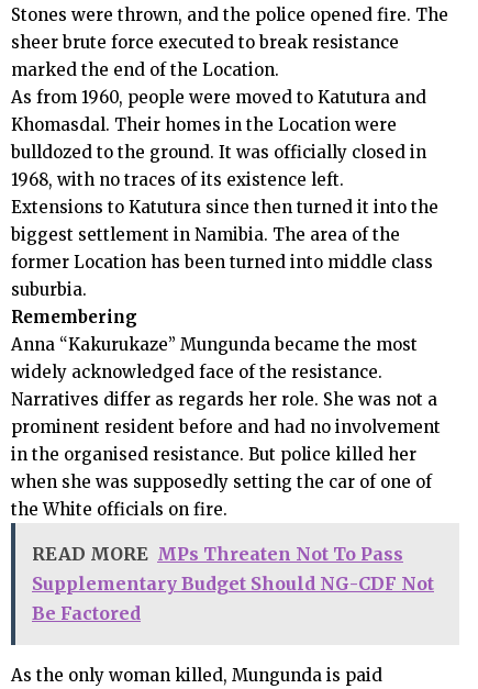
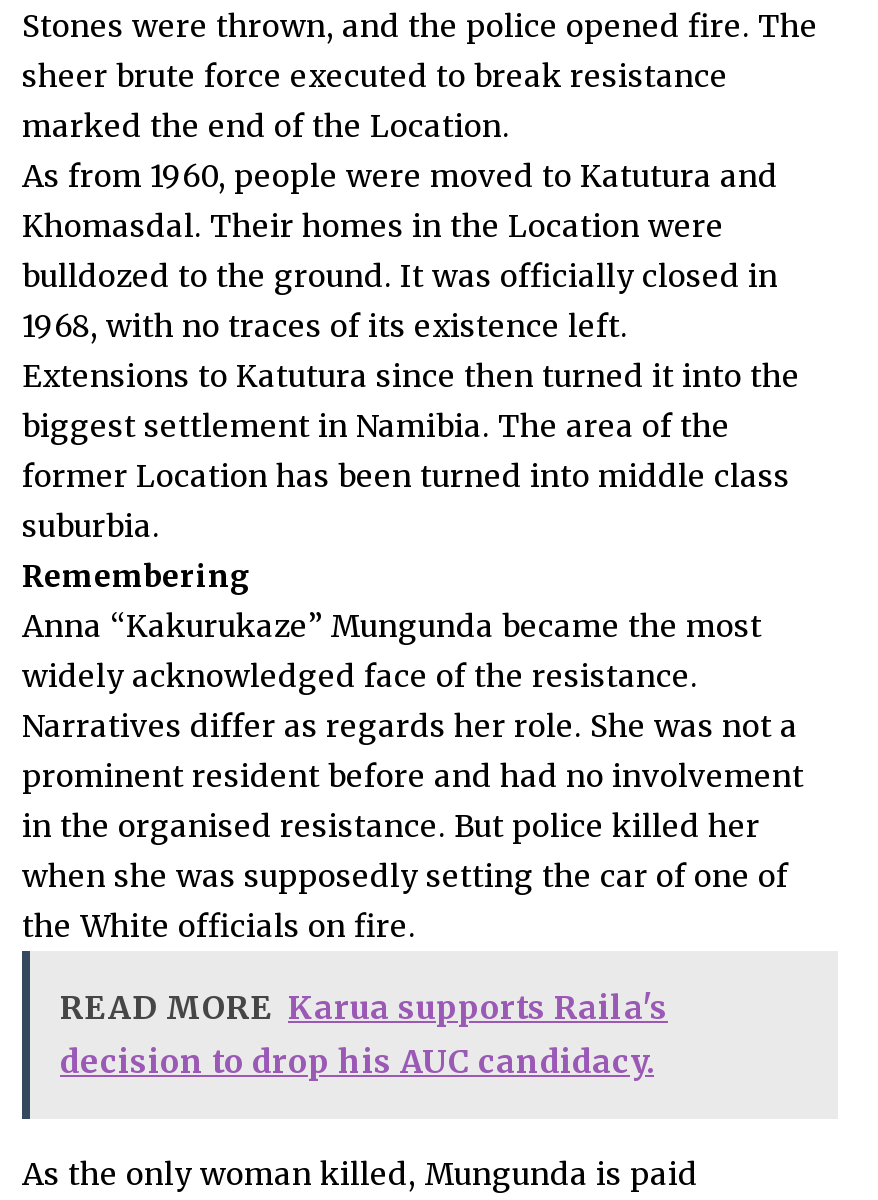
- READ MORE MPs Threaten Not To Pass
- Supplementary Budget Should NG-CDF Not
- Be Factored
+ READ MORE Karua supports Raila's
+ decision to drop his AUC candidacy.
